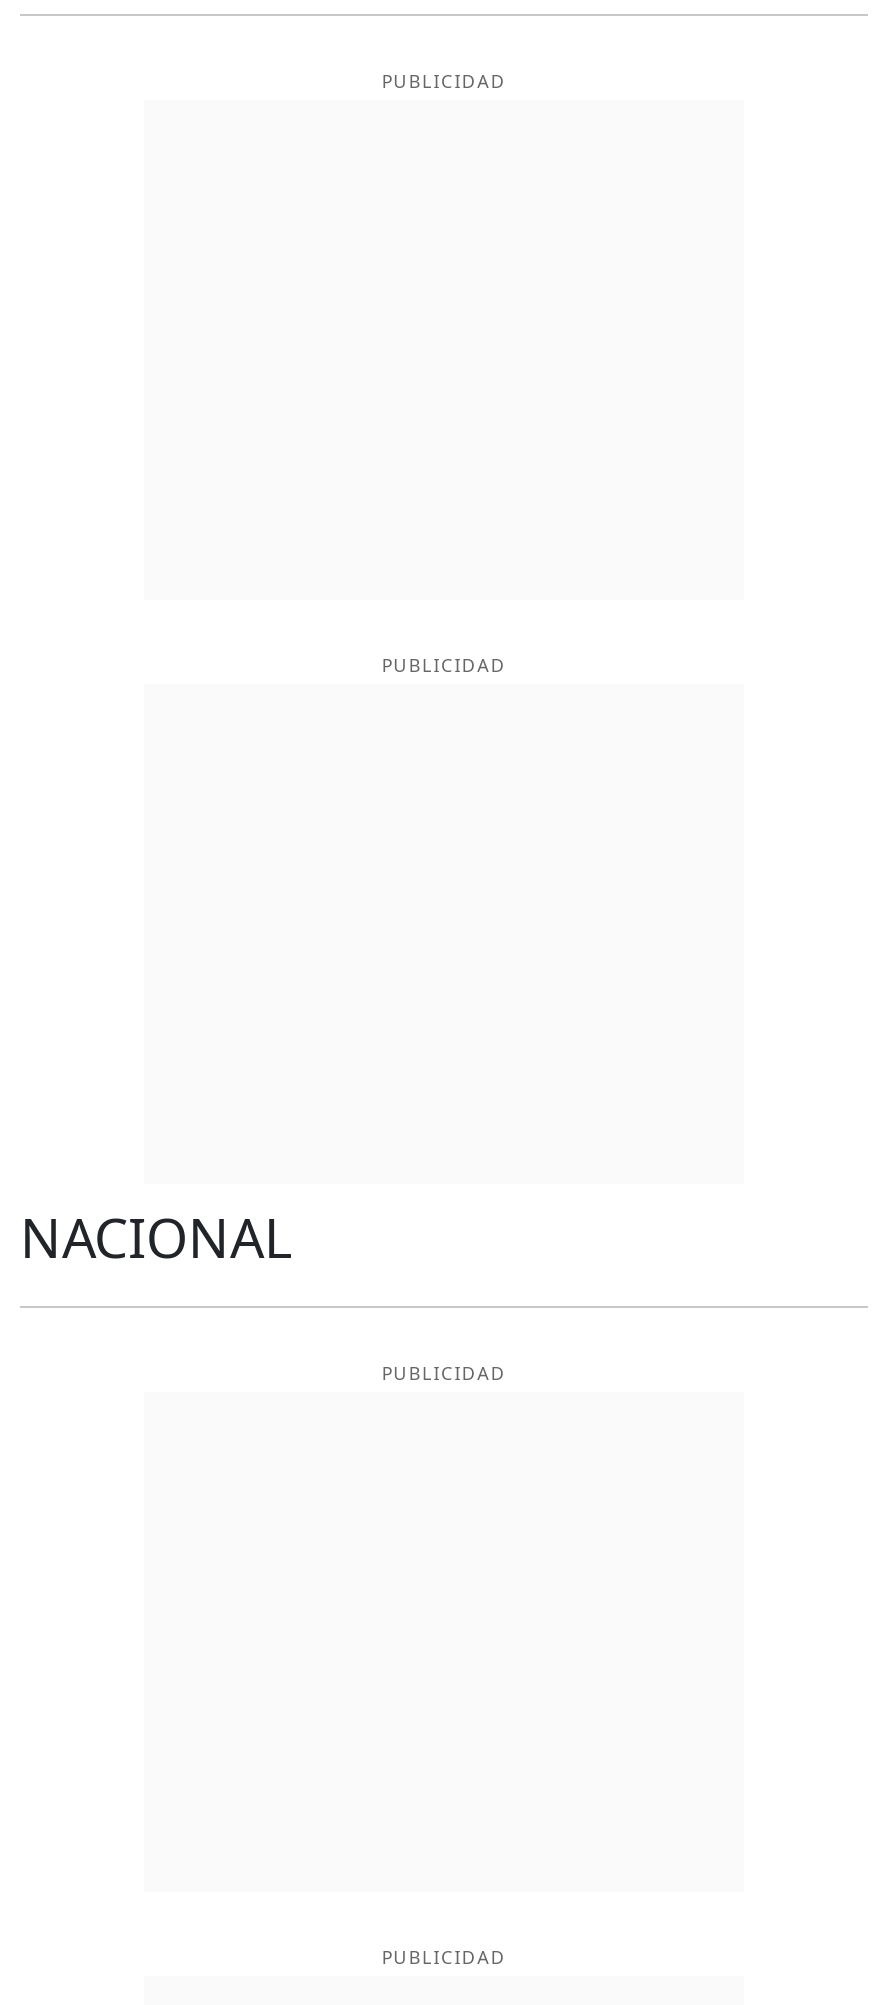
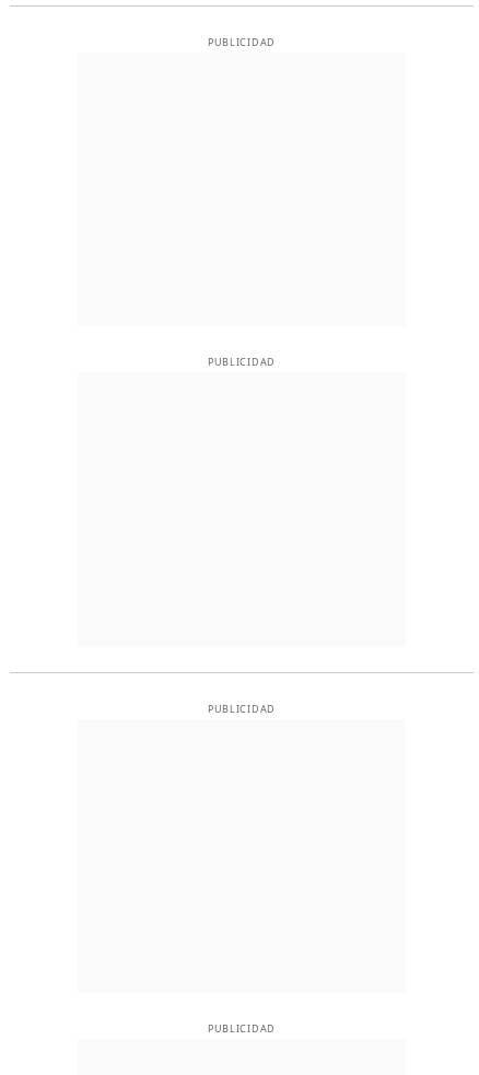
- NACIONAL
